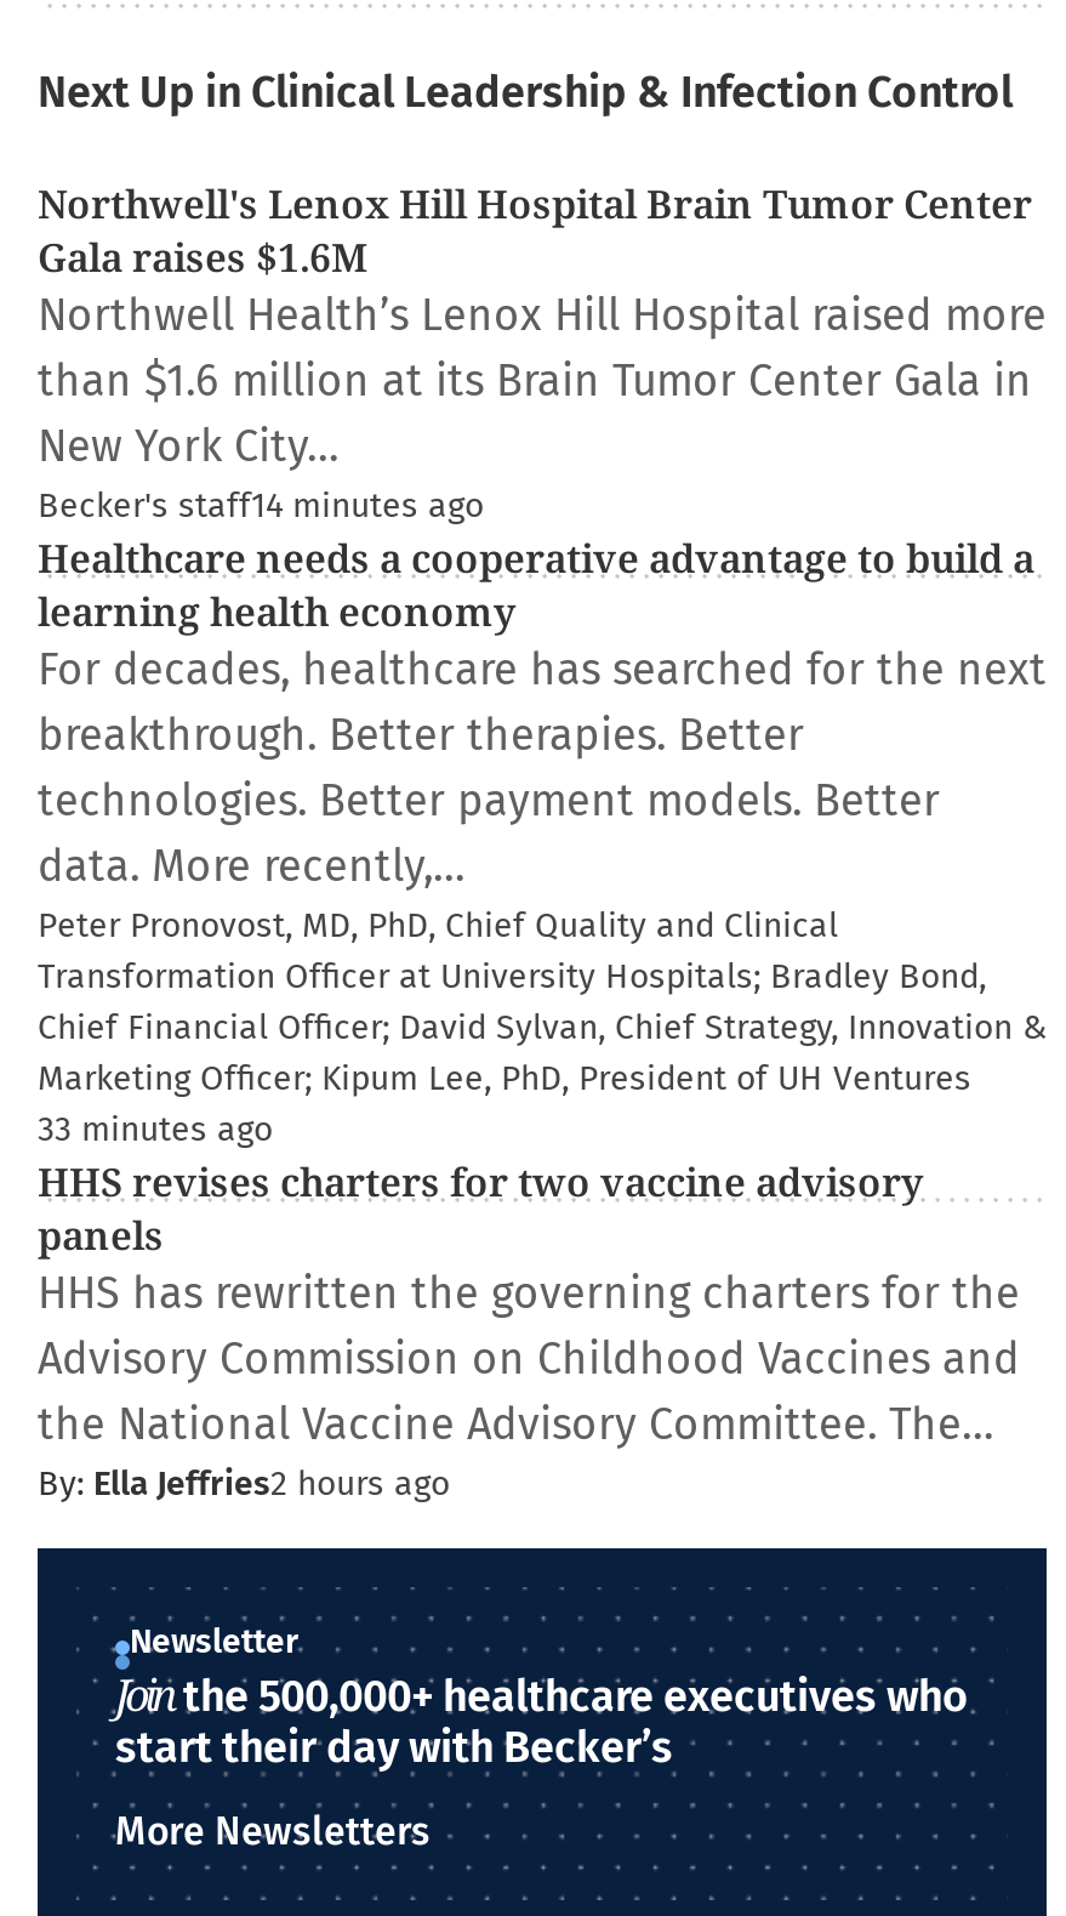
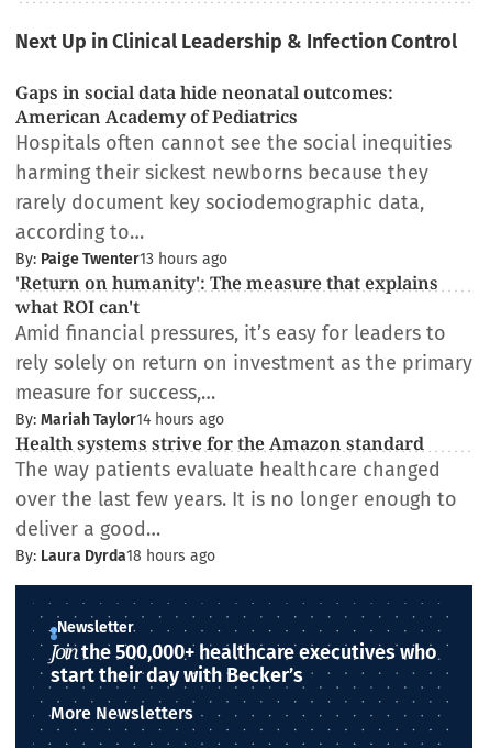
- Northwell's Lenox Hill Hospital Brain Tumor Center
- Gala raises $1.6M
- Northwell Health’s Lenox Hill Hospital raised more
- than $1.6 million at its Brain Tumor Center Gala in
- New York City…
- Becker's staff
- Healthcare needs a cooperative advantage to build a
- learning health economy
- For decades, healthcare has searched for the next
- breakthrough. Better therapies. Better
- technologies. Better payment models. Better
- data. More recently,…
- Peter Pronovost, MD, PhD, Chief Quality and Clinical
- Transformation Officer at University Hospitals; Bradley Bond,
- Chief Financial Officer; David Sylvan, Chief Strategy, Innovation &
- Marketing Officer; Kipum Lee, PhD, President of UH Ventures
- HHS revises charters for two vaccine advisory
- panels
- HHS has rewritten the governing charters for the
- Advisory Commission on Childhood Vaccines and
- the National Vaccine Advisory Committee. The…
- By: Ella Jeffries
+ Gaps in social data hide neonatal outcomes:
+ American Academy of Pediatrics
+ Hospitals often cannot see the social inequities
+ harming their sickest newborns because they
+ rarely document key sociodemographic data,
+ according to…
+ By: Paige Twenter13 hours ago
+ 'Return on humanity': The measure that explains
+ what ROI can't
+ Amid financial pressures, it’s easy for leaders to
+ rely solely on return on investment as the primary
+ measure for success,…
+ By: Mariah Taylor14 hours ago
+ Health systems strive for the Amazon standard
+ The way patients evaluate healthcare changed
+ over the last few years. It is no longer enough to
+ deliver a good…
+ By: Laura Dyrda18 hours ago
